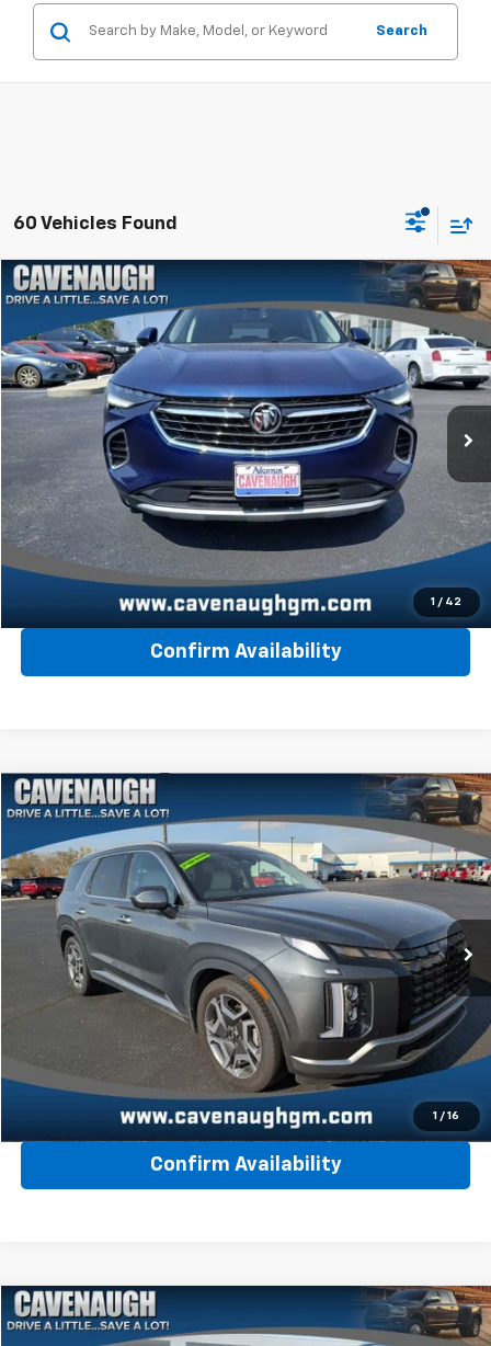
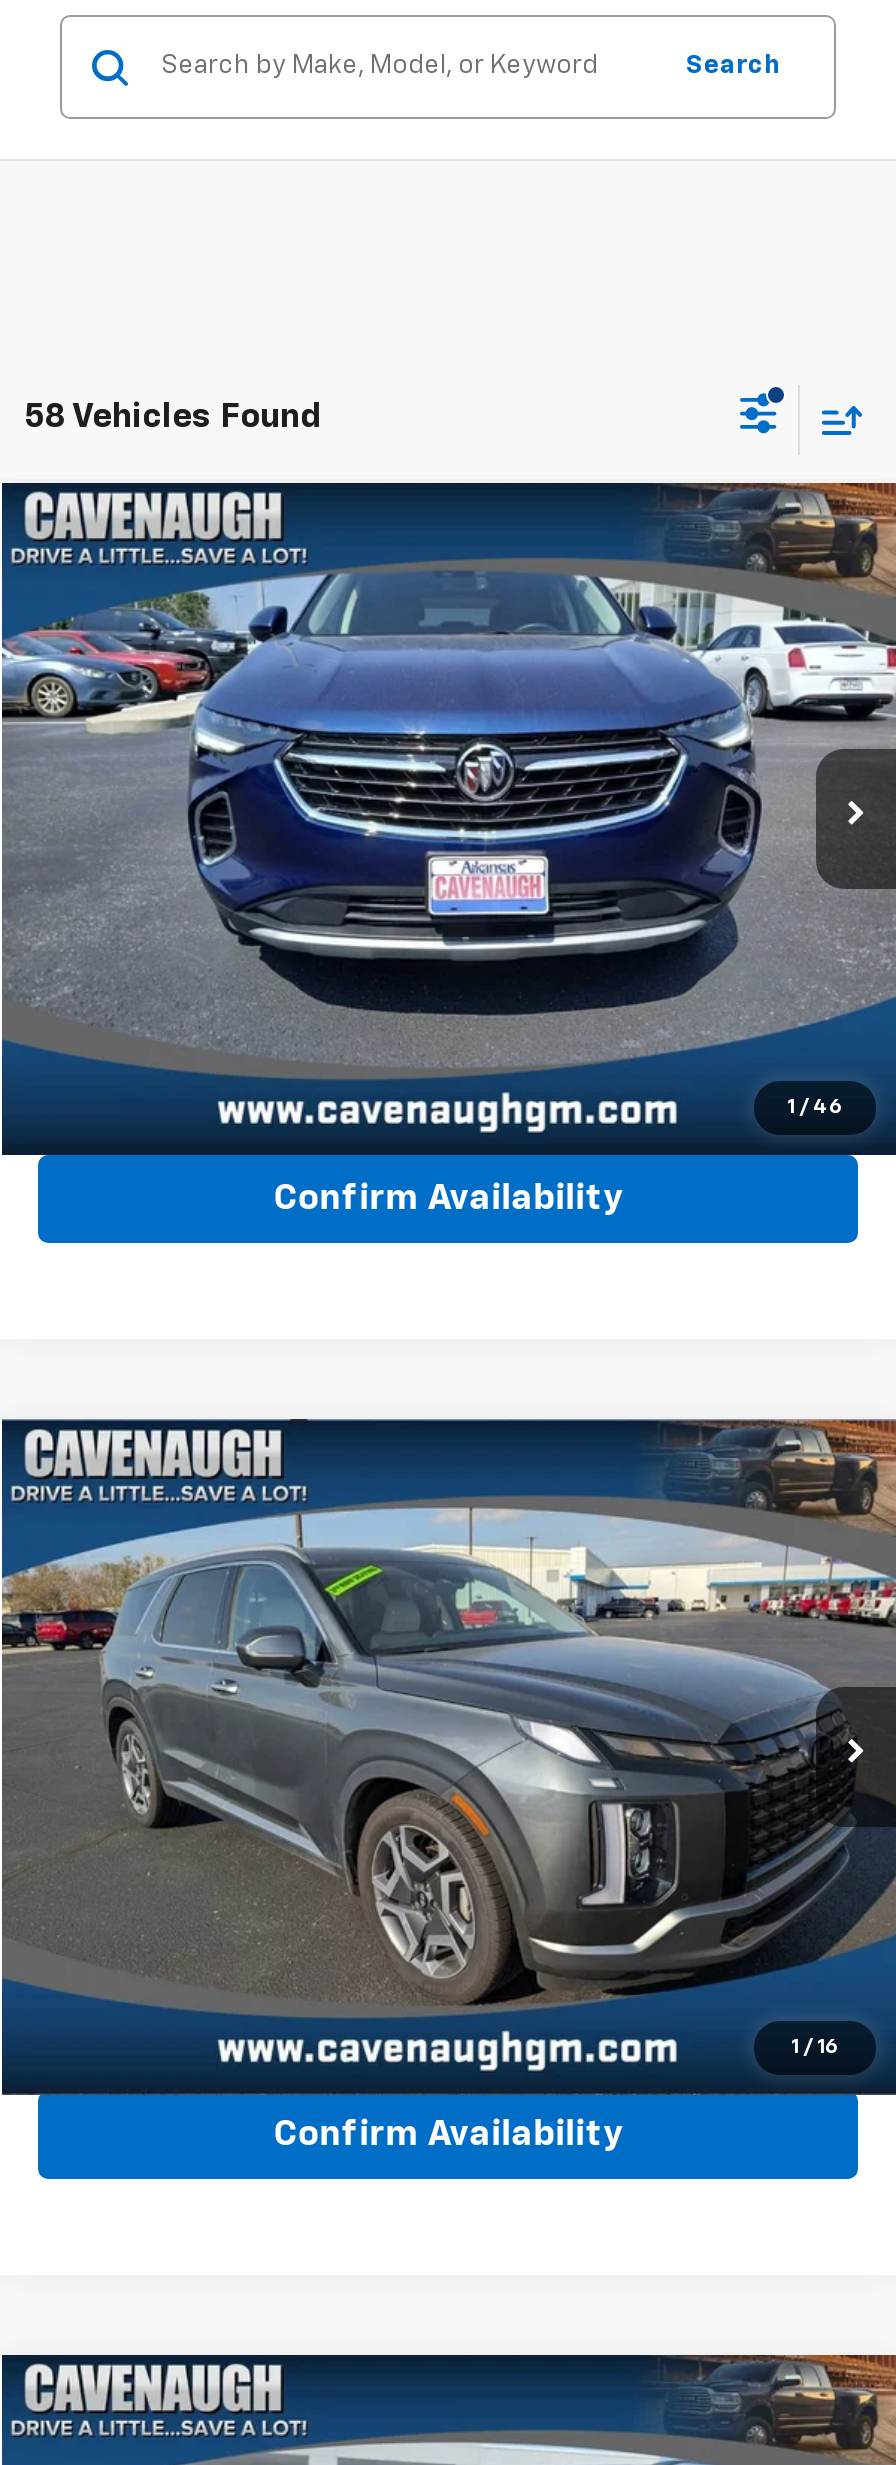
- 60 Vehicles Found
+ 58 Vehicles Found

- 1 / 42
+ 1 / 46
